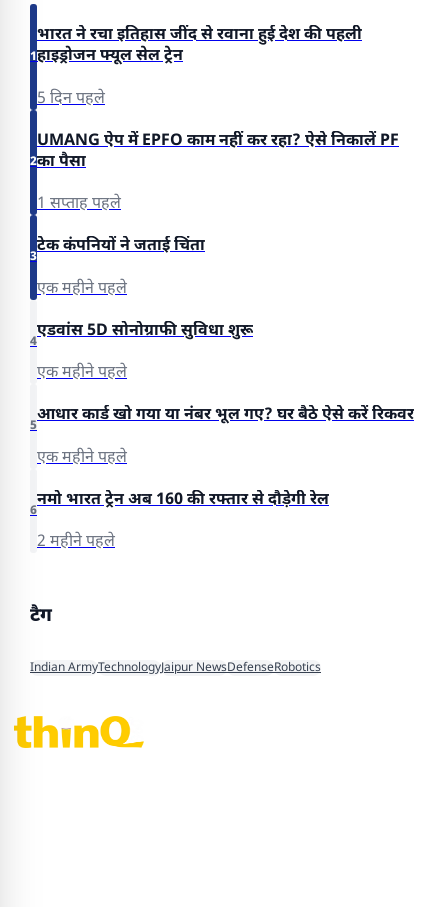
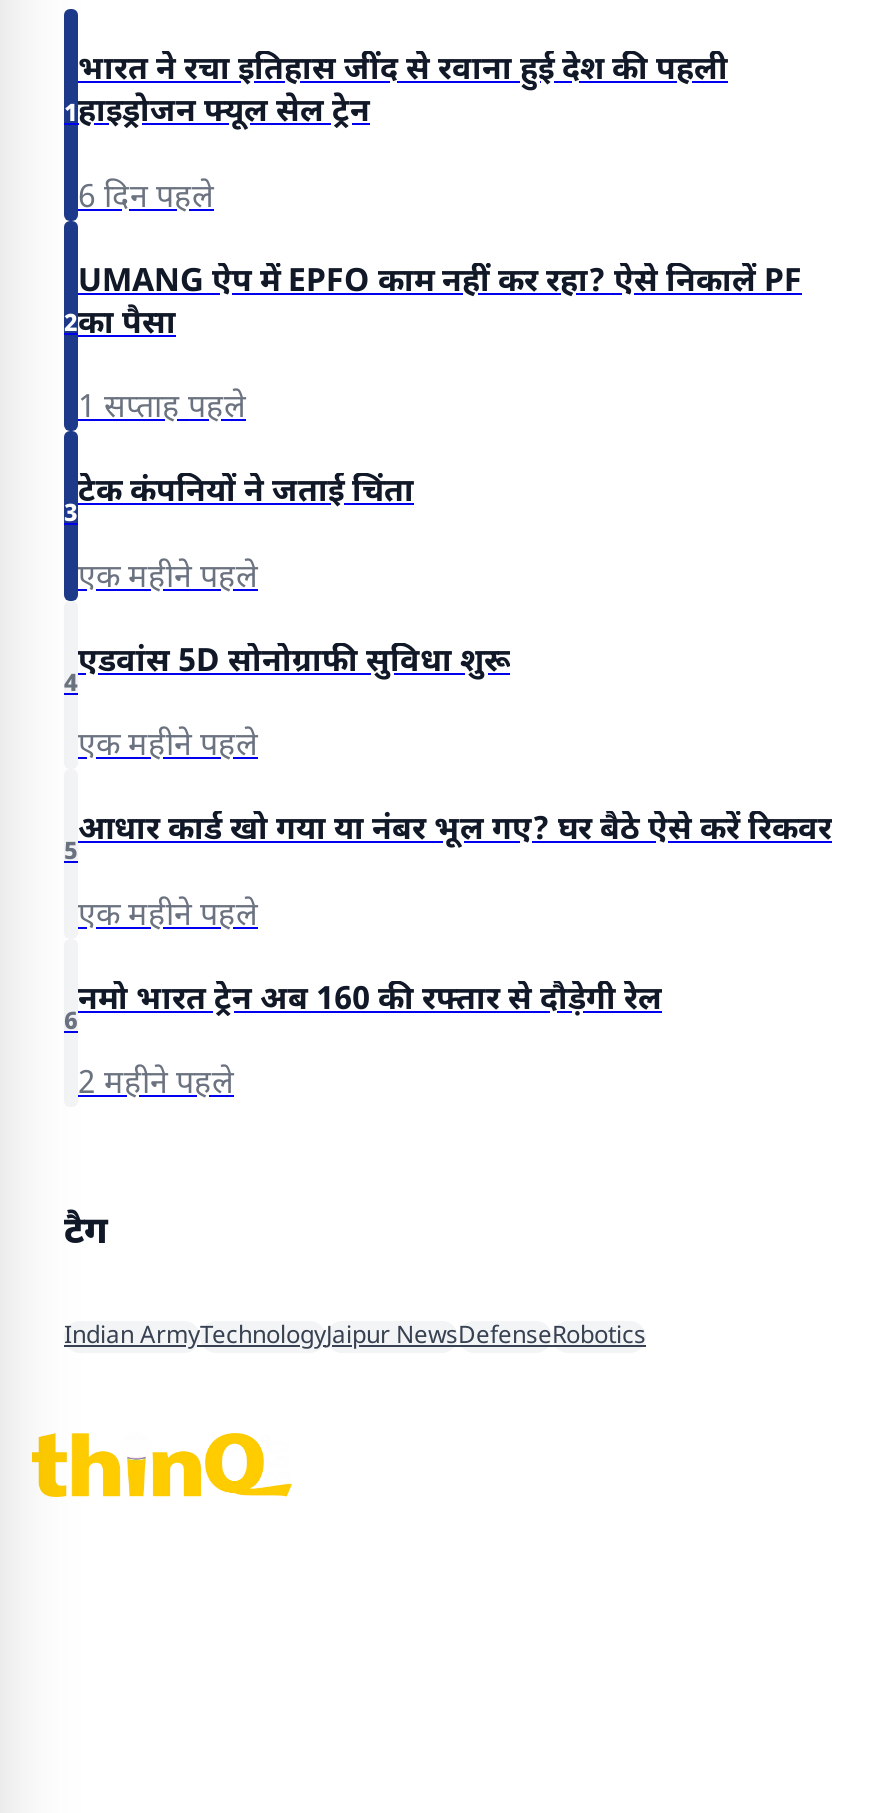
- 5 दिन पहले
+ 6 दिन पहले
